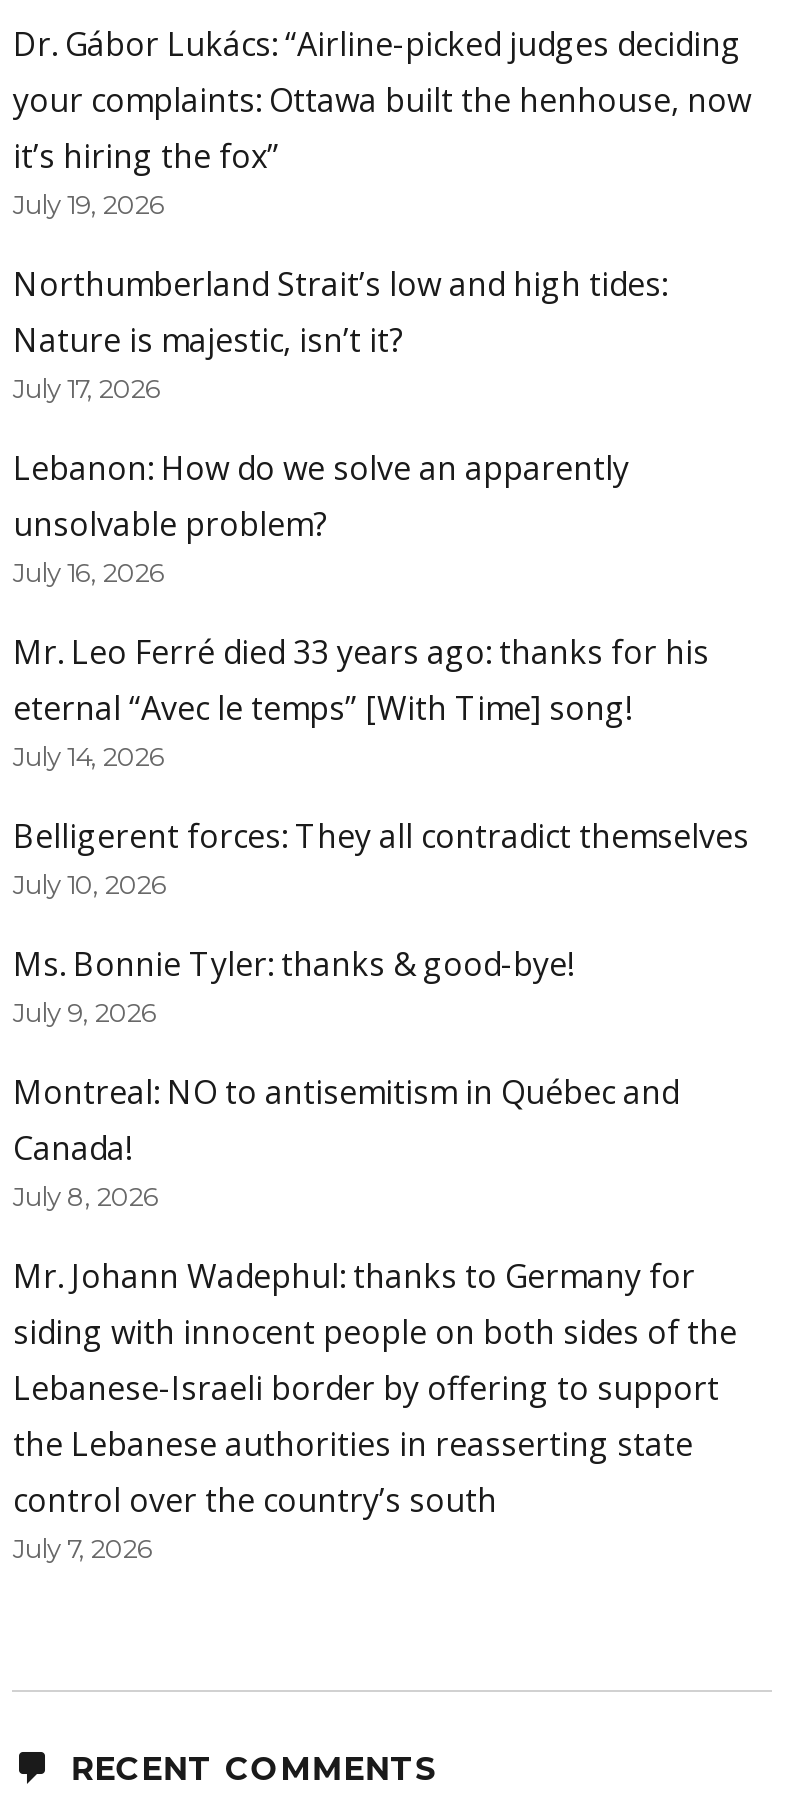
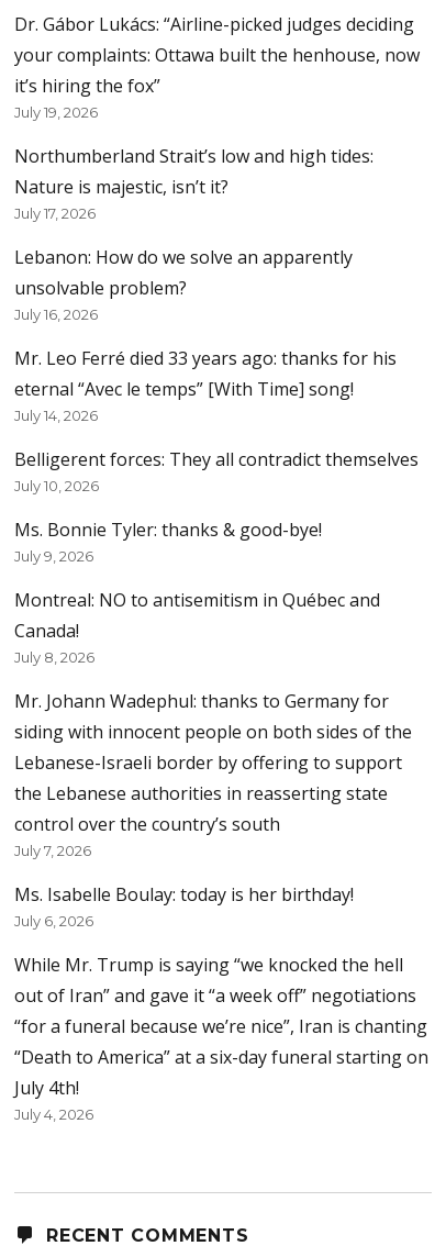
+ Ms. Isabelle Boulay: today is her birthday!
+ July 6, 2026
+ While Mr. Trump is saying “we knocked the hell
+ out of Iran” and gave it “a week off” negotiations
+ “for a funeral because we’re nice”, Iran is chanting
+ “Death to America” at a six-day funeral starting on
+ July 4th!
+ July 4, 2026
